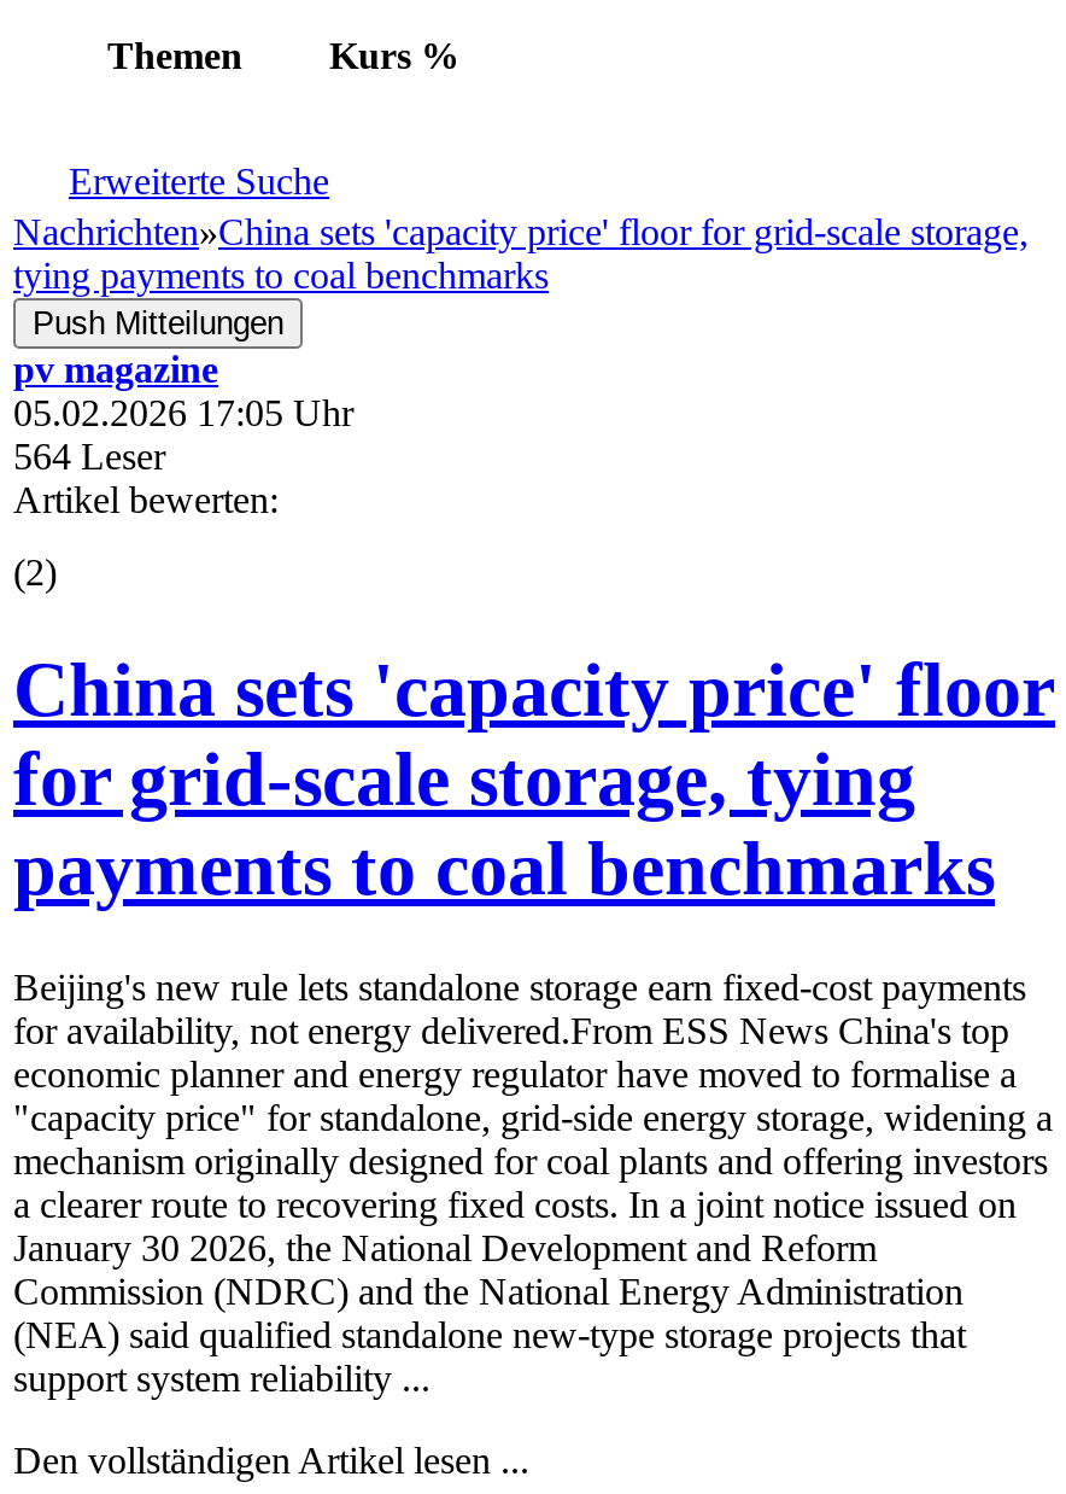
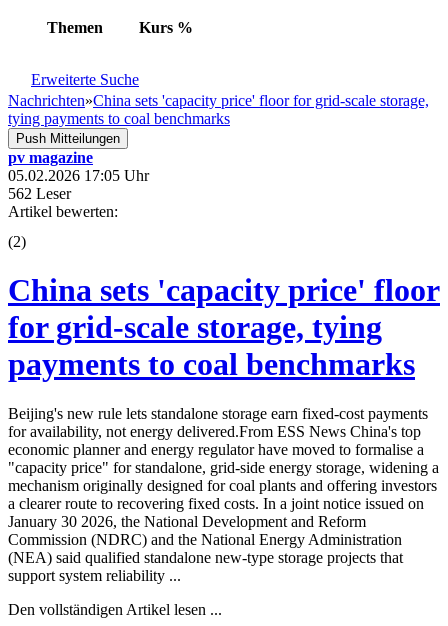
- 564 Leser
+ 562 Leser
